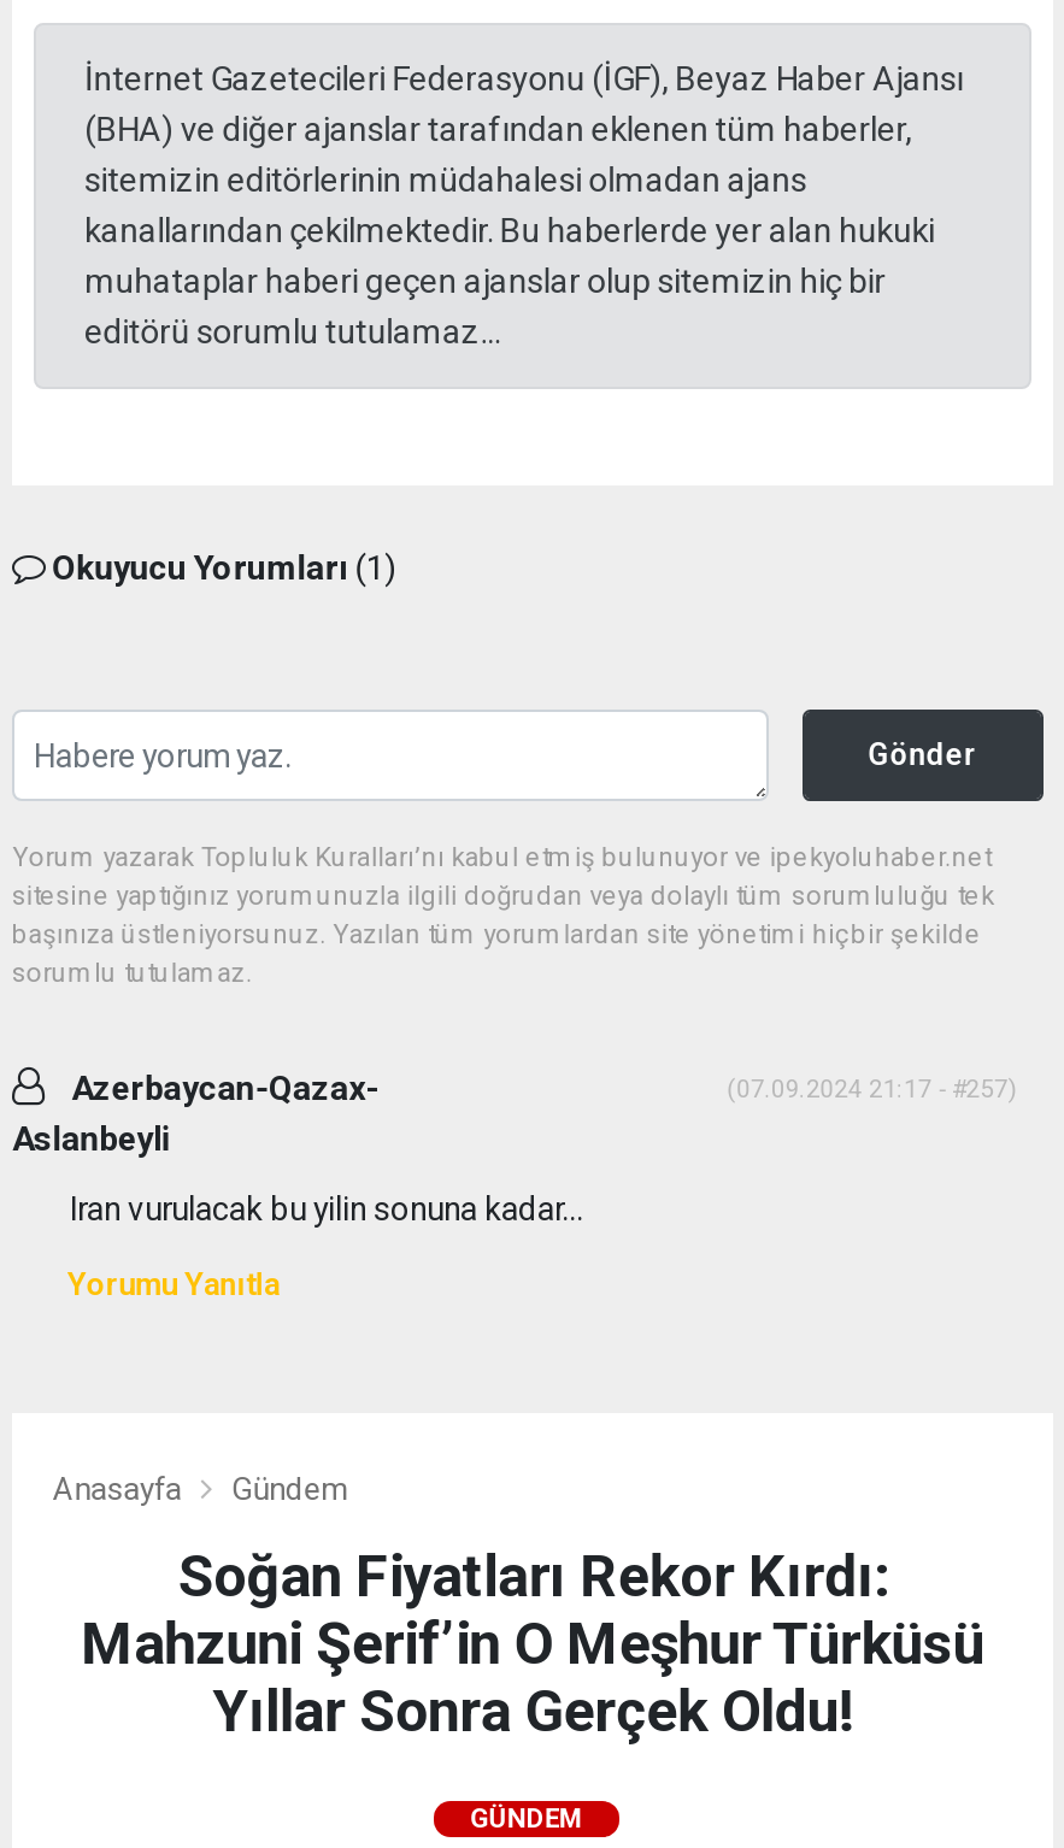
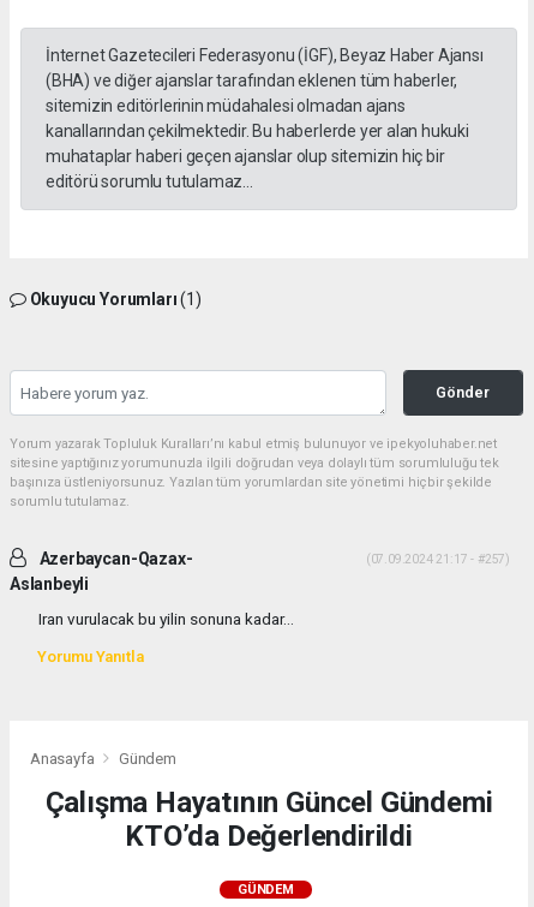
- Soğan Fiyatları Rekor Kırdı:
- Mahzuni Şerif’in O Meşhur Türküsü
- Yıllar Sonra Gerçek Oldu!
+ Çalışma Hayatının Güncel Gündemi
+ KTO’da Değerlendirildi
